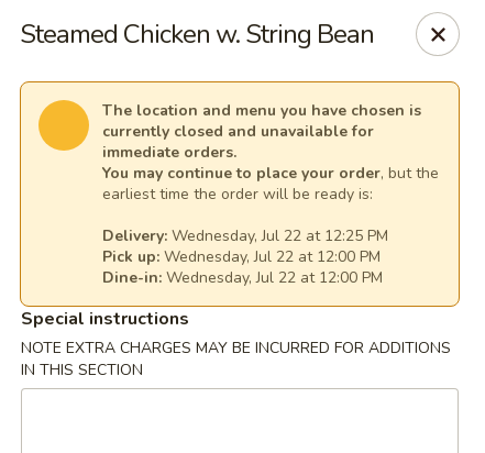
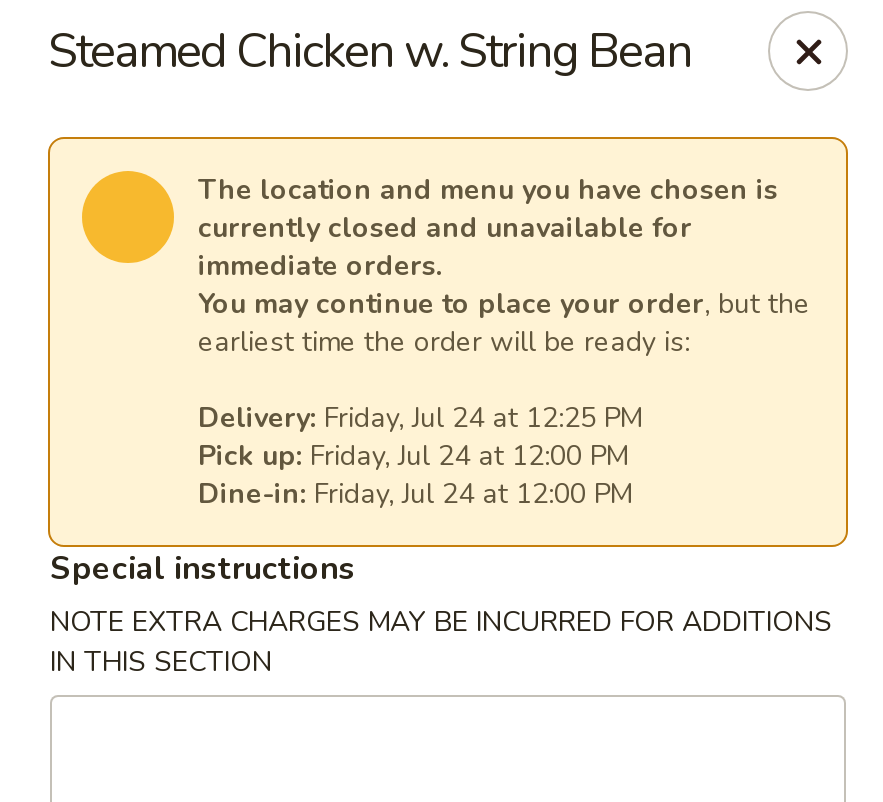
- Delivery: Wednesday, Jul 22 at 12:25 PM
+ Delivery: Friday, Jul 24 at 12:25 PM

- Pick up: Wednesday, Jul 22 at 12:00 PM
+ Pick up: Friday, Jul 24 at 12:00 PM

- Dine-in: Wednesday, Jul 22 at 12:00 PM
+ Dine-in: Friday, Jul 24 at 12:00 PM
